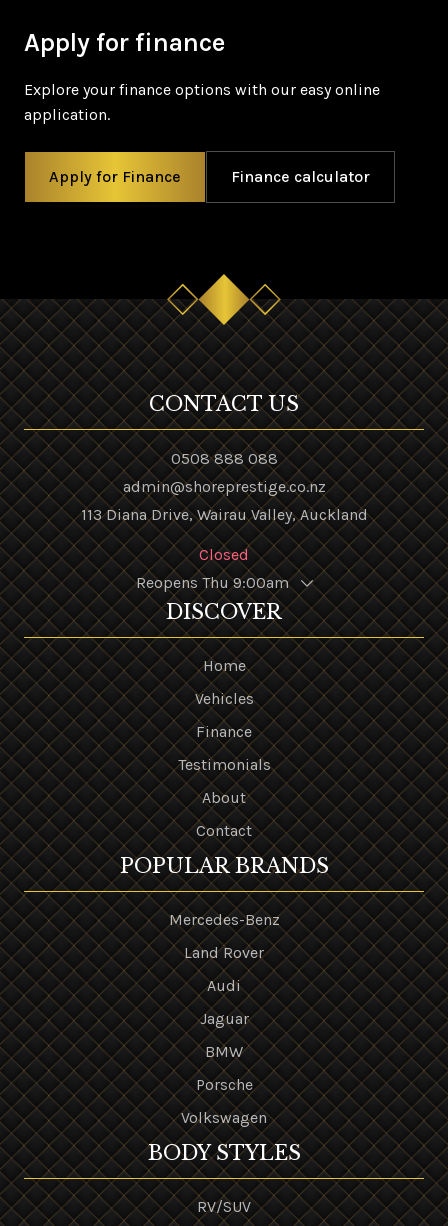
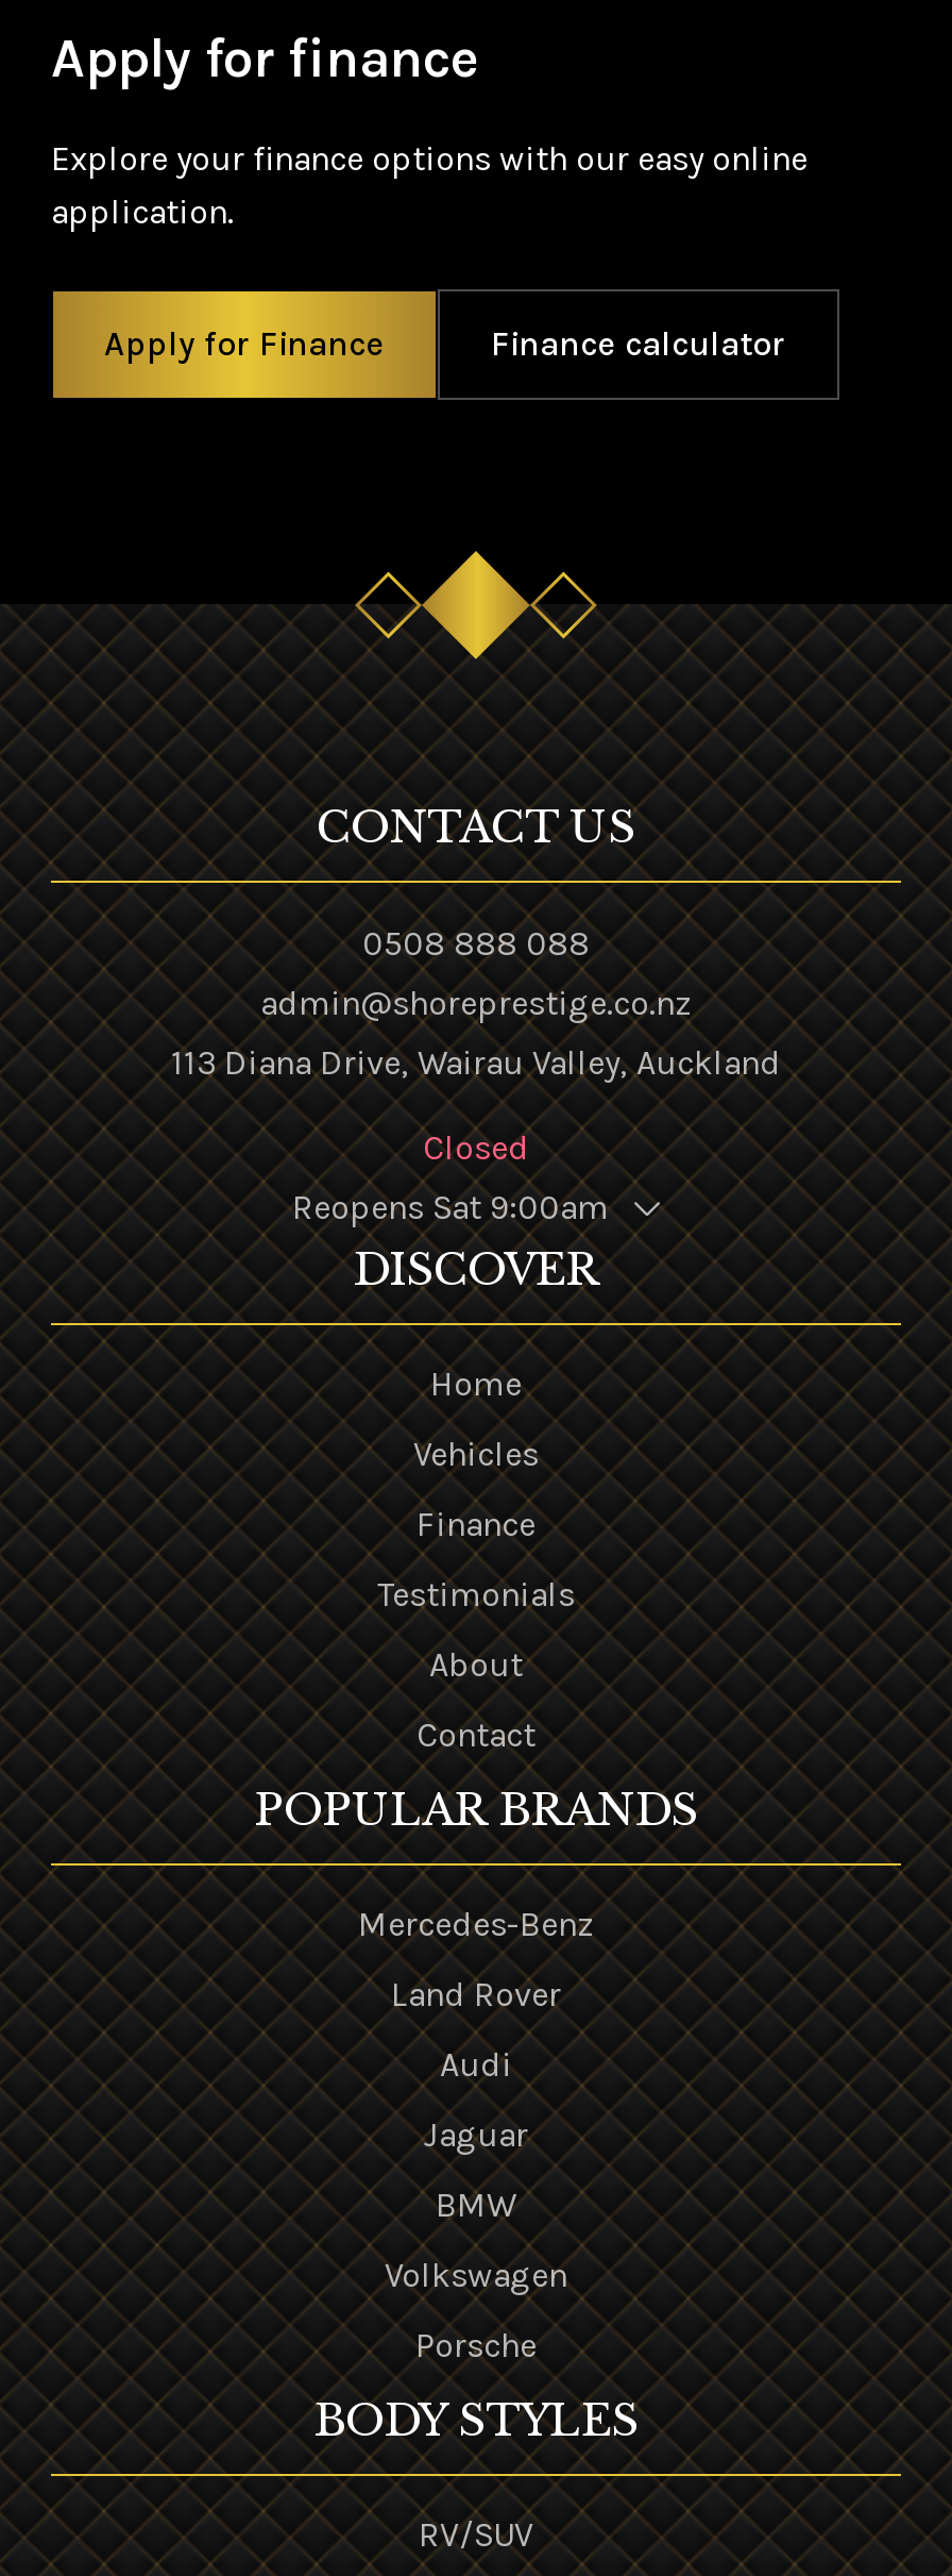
- Reopens Thu 9:00am
+ Reopens Sat 9:00am

moved down: Porsche

moved up: Volkswagen
